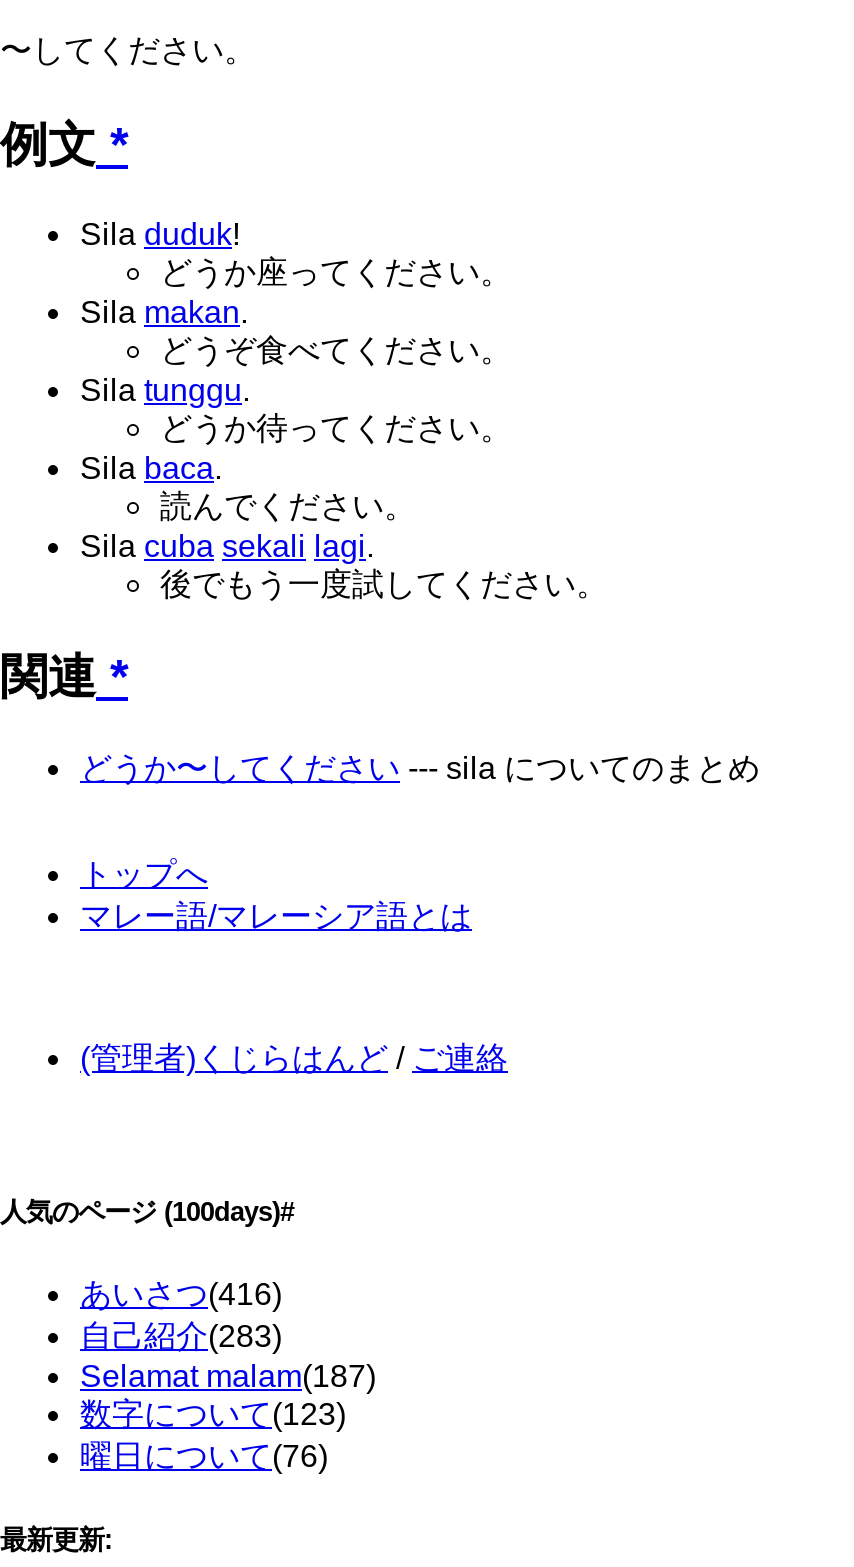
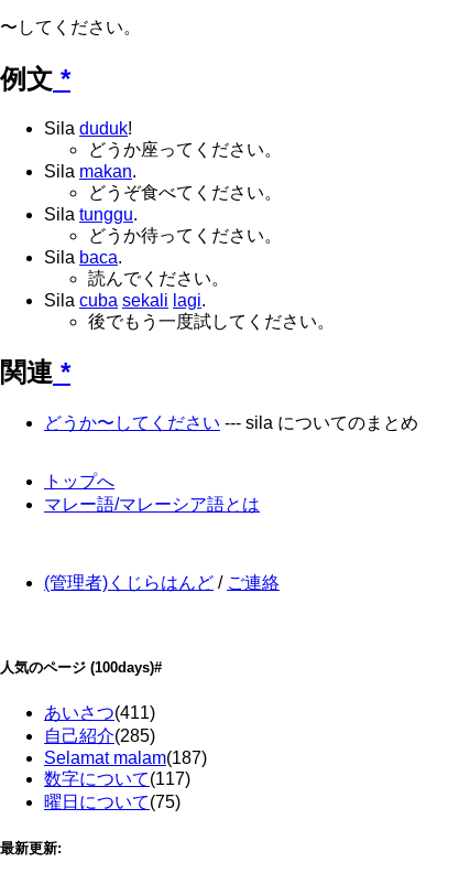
- あいさつ(416)
+ あいさつ(411)

- 自己紹介(283)
+ 自己紹介(285)

- 数字について(123)
+ 数字について(117)

- 曜日について(76)
+ 曜日について(75)
